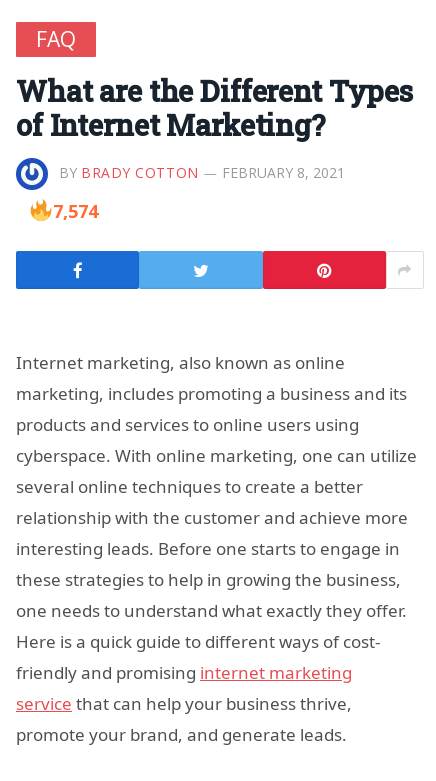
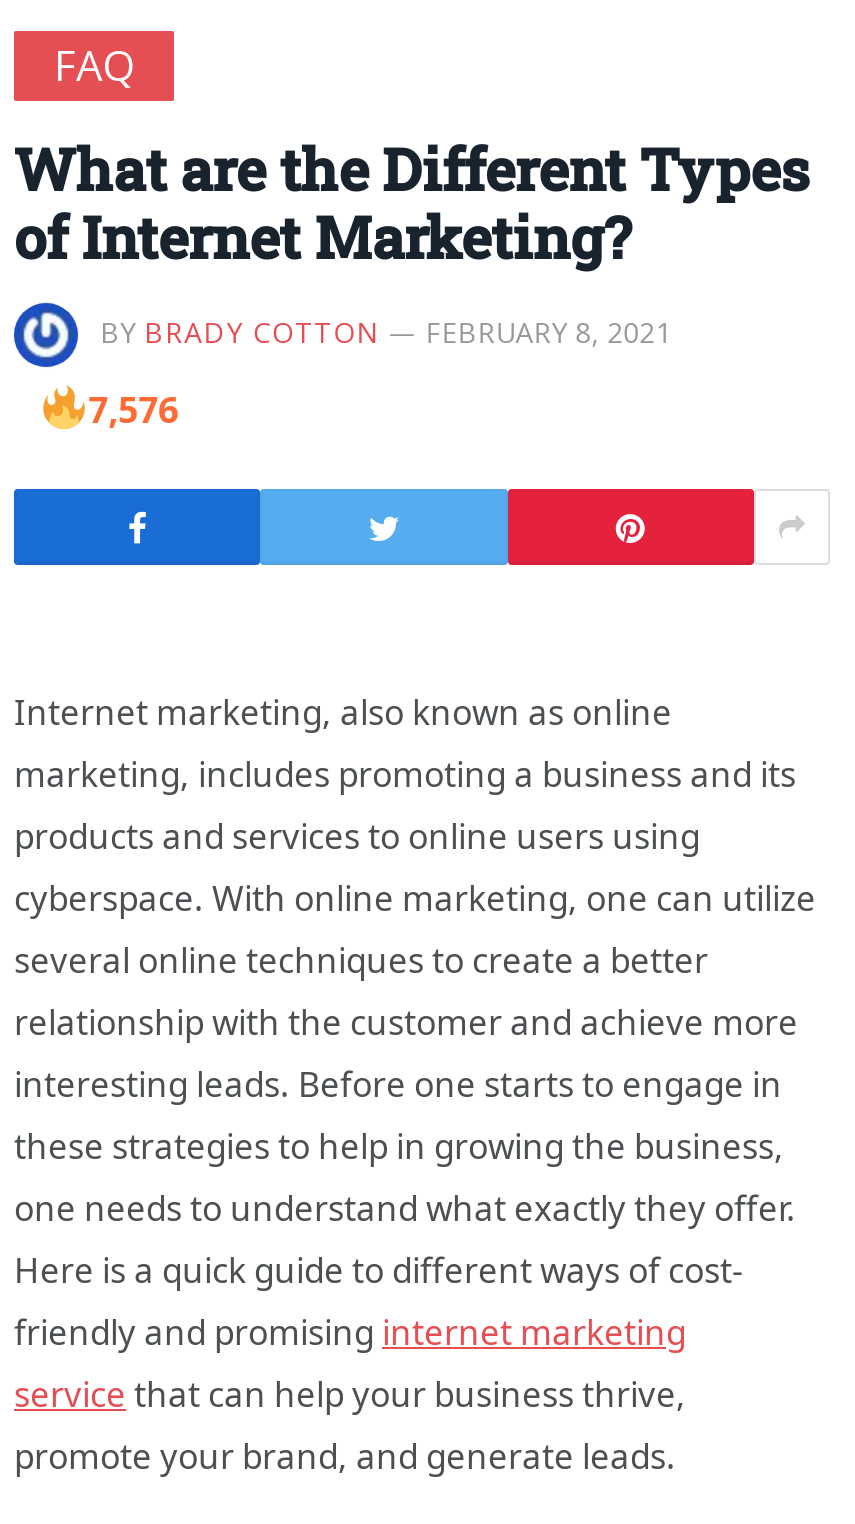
- 7,574
+ 7,576
